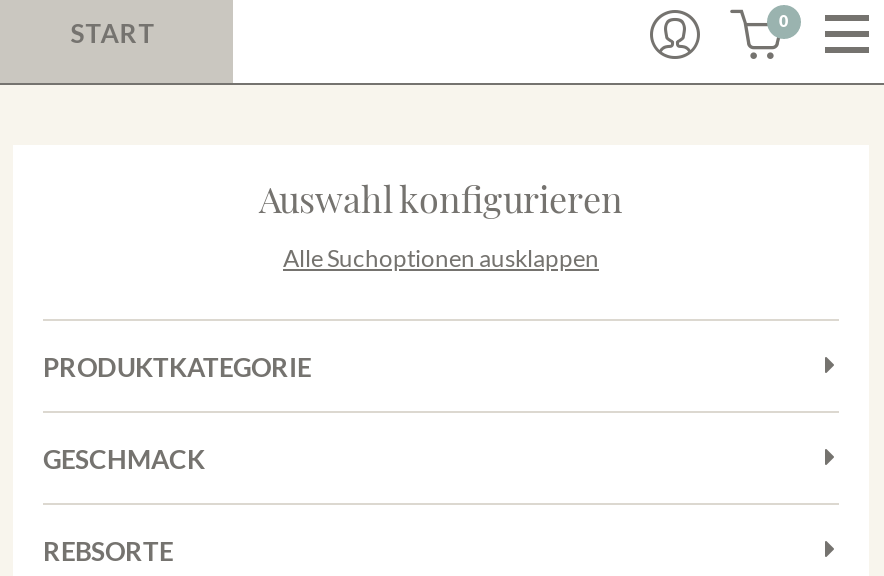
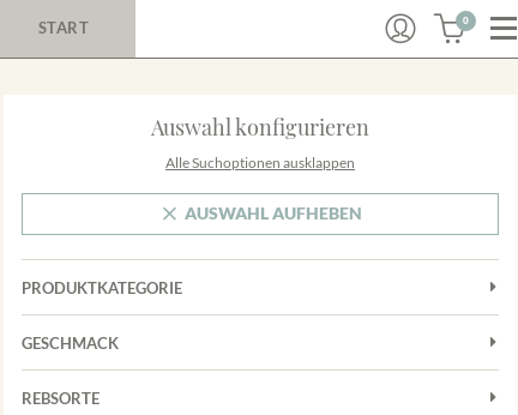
+ AUSWAHL AUFHEBEN
